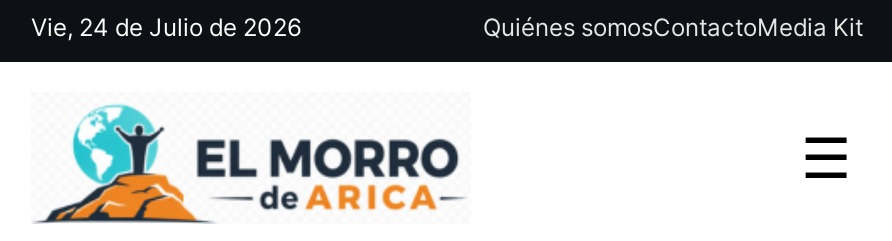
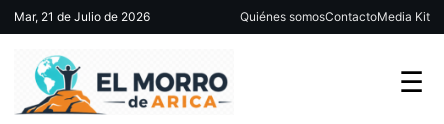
- Vie, 24 de Julio de 2026
+ Mar, 21 de Julio de 2026
